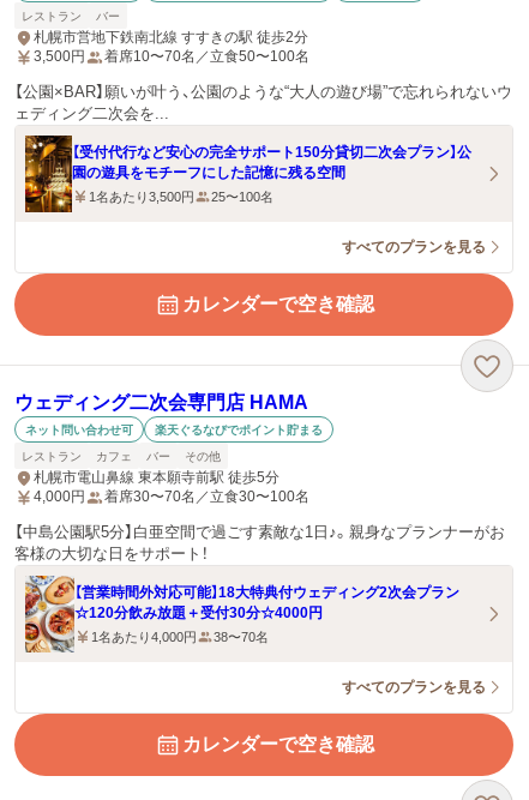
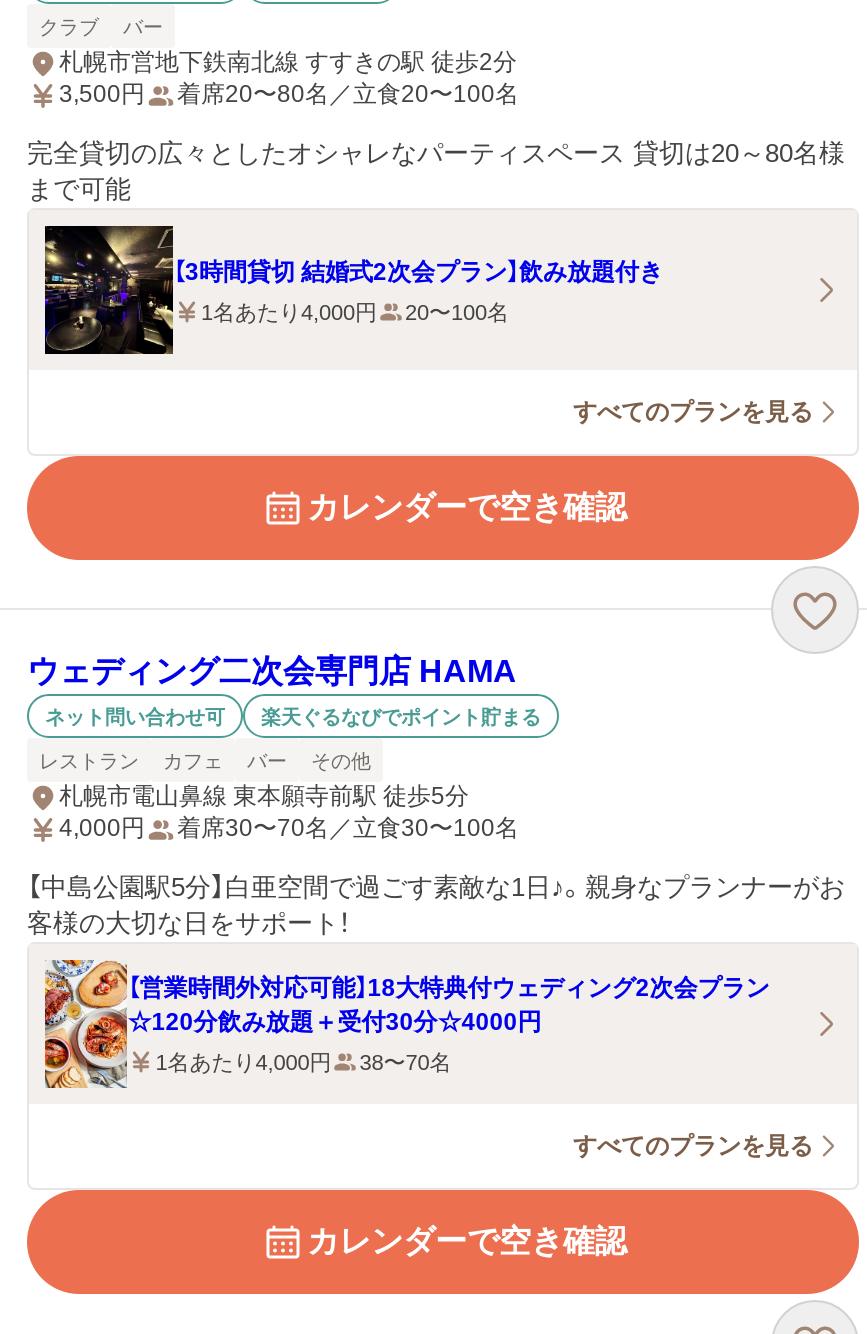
- レストラン
+ クラブ

- 着席10〜70名／立食50〜100名
+ 着席20〜80名／立食20〜100名

- 【公園×BAR】願いが叶う、公園のような“大人の遊び場”で忘れられないウ
- ェディング二次会を...
+ 完全貸切の広々としたオシャレなパーティスペース 貸切は20～80名様
+ まで可能

- [image]
- 【受付代行など安心の完全サポート150分貸切二次会プラン】公
- 園の遊具をモチーフにした記憶に残る空間
+ [image]
+ 【3時間貸切 結婚式2次会プラン】飲み放題付き

- 1名あたり3,500円
- 25〜100名
+ 1名あたり4,000円
+ 20〜100名
